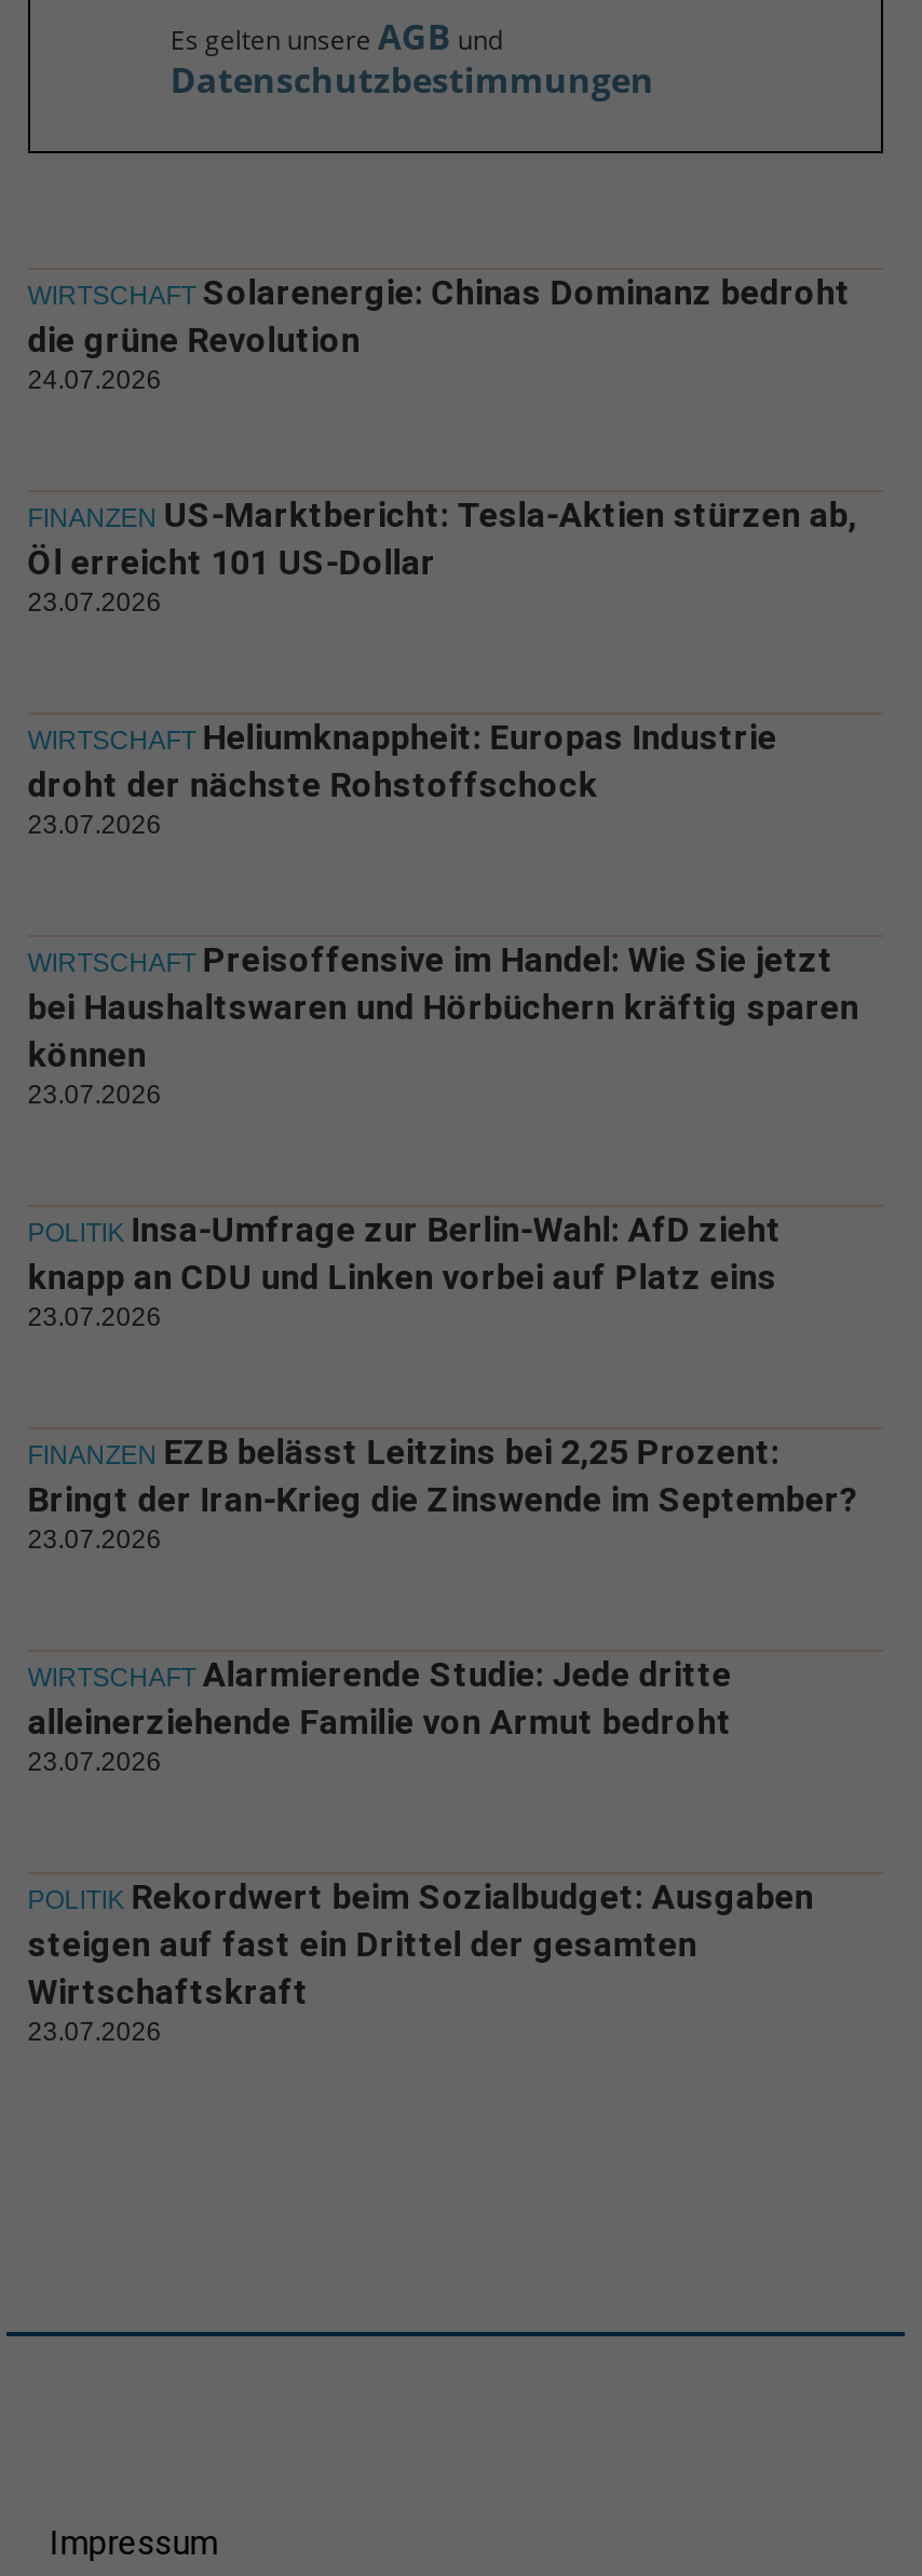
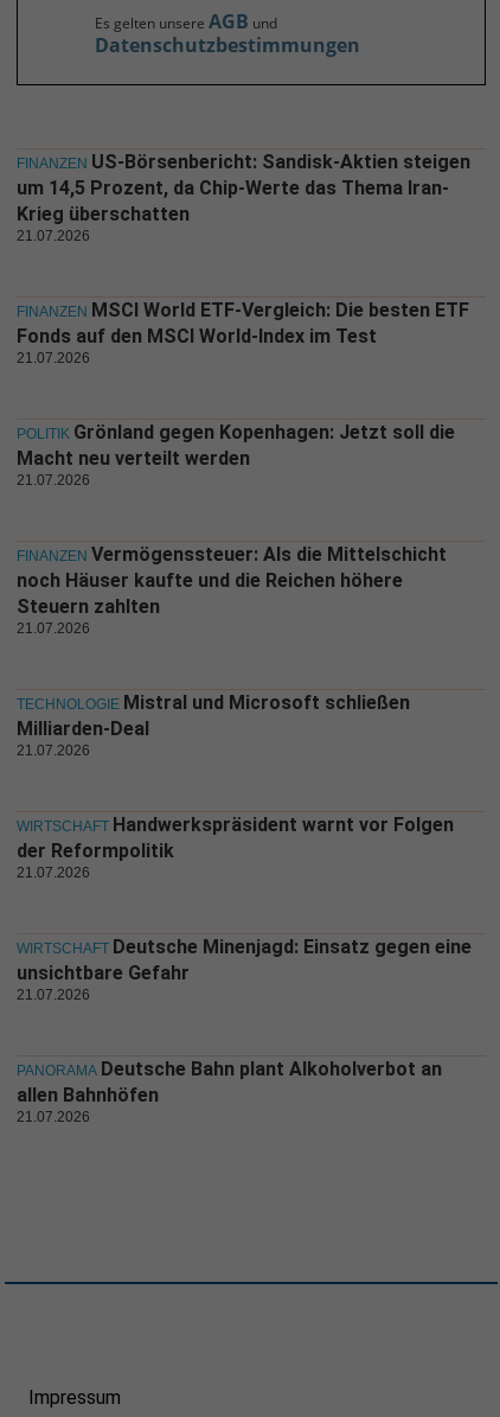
- WIRTSCHAFT Solarenergie: Chinas Dominanz bedroht
- die grüne Revolution
- 24.07.2026
+ FINANZEN US-Börsenbericht: Sandisk-Aktien steigen
+ um 14,5 Prozent, da Chip-Werte das Thema Iran-
+ Krieg überschatten
+ 21.07.2026

- FINANZEN US-Marktbericht: Tesla-Aktien stürzen ab,
- Öl erreicht 101 US-Dollar
- 23.07.2026
+ FINANZEN MSCI World ETF-Vergleich: Die besten ETF
+ Fonds auf den MSCI World-Index im Test
+ 21.07.2026

- WIRTSCHAFT Heliumknappheit: Europas Industrie
- droht der nächste Rohstoffschock
- 23.07.2026
+ POLITIK Grönland gegen Kopenhagen: Jetzt soll die
+ Macht neu verteilt werden
+ 21.07.2026

- WIRTSCHAFT Preisoffensive im Handel: Wie Sie jetzt
- bei Haushaltswaren und Hörbüchern kräftig sparen
- können
- 23.07.2026
+ FINANZEN Vermögenssteuer: Als die Mittelschicht
+ noch Häuser kaufte und die Reichen höhere
+ Steuern zahlten
+ 21.07.2026

- POLITIK Insa-Umfrage zur Berlin-Wahl: AfD zieht
- knapp an CDU und Linken vorbei auf Platz eins
- 23.07.2026
+ TECHNOLOGIE Mistral und Microsoft schließen
+ Milliarden-Deal
+ 21.07.2026

- FINANZEN EZB belässt Leitzins bei 2,25 Prozent:
- Bringt der Iran-Krieg die Zinswende im September?
- 23.07.2026
+ WIRTSCHAFT Handwerkspräsident warnt vor Folgen
+ der Reformpolitik
+ 21.07.2026

- WIRTSCHAFT Alarmierende Studie: Jede dritte
- alleinerziehende Familie von Armut bedroht
- 23.07.2026
+ WIRTSCHAFT Deutsche Minenjagd: Einsatz gegen eine
+ unsichtbare Gefahr
+ 21.07.2026

- POLITIK Rekordwert beim Sozialbudget: Ausgaben
- steigen auf fast ein Drittel der gesamten
- Wirtschaftskraft
- 23.07.2026
+ PANORAMA Deutsche Bahn plant Alkoholverbot an
+ allen Bahnhöfen
+ 21.07.2026
